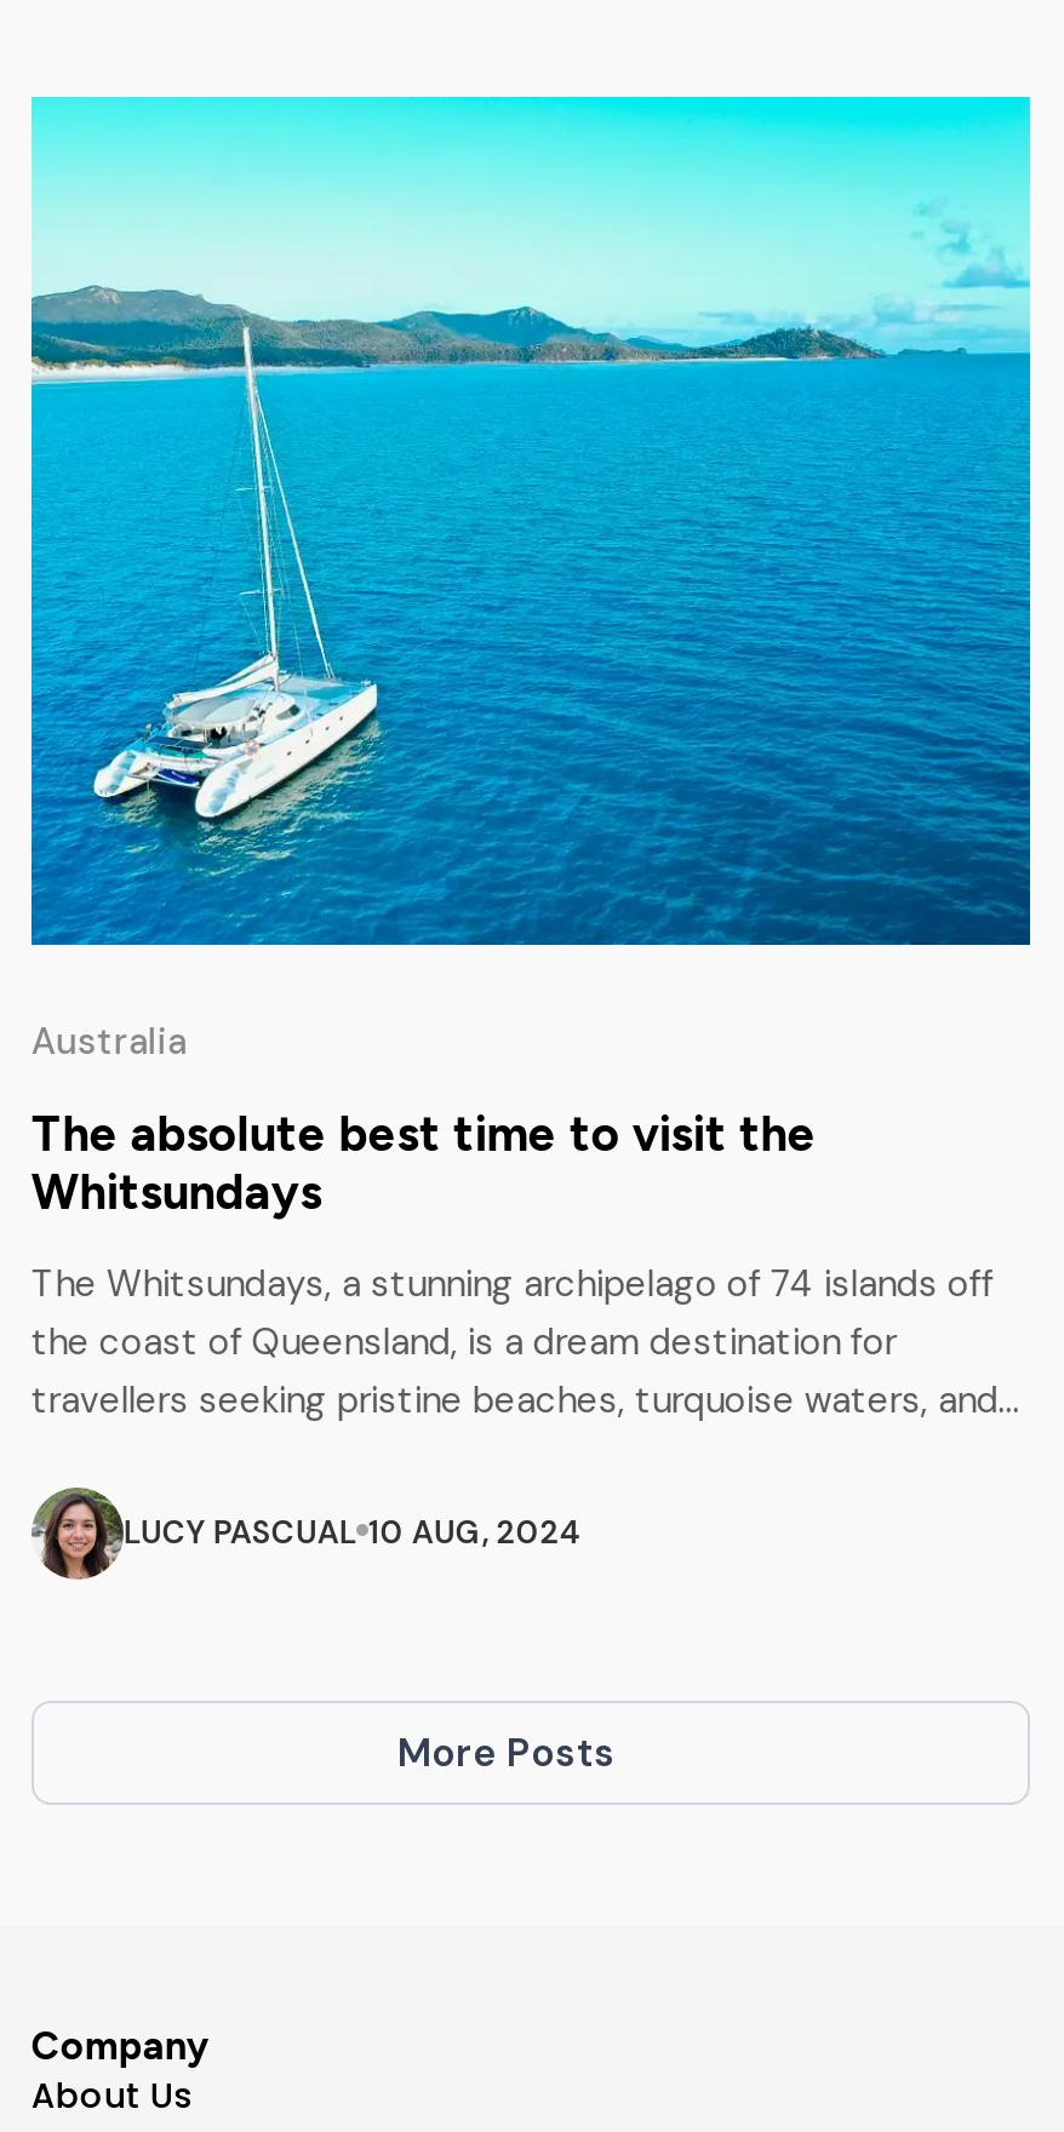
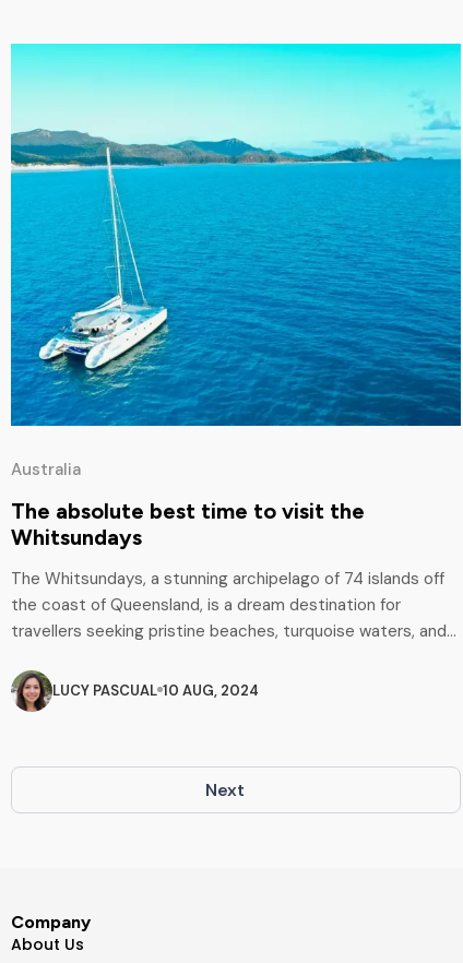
- More Posts
+ Next
